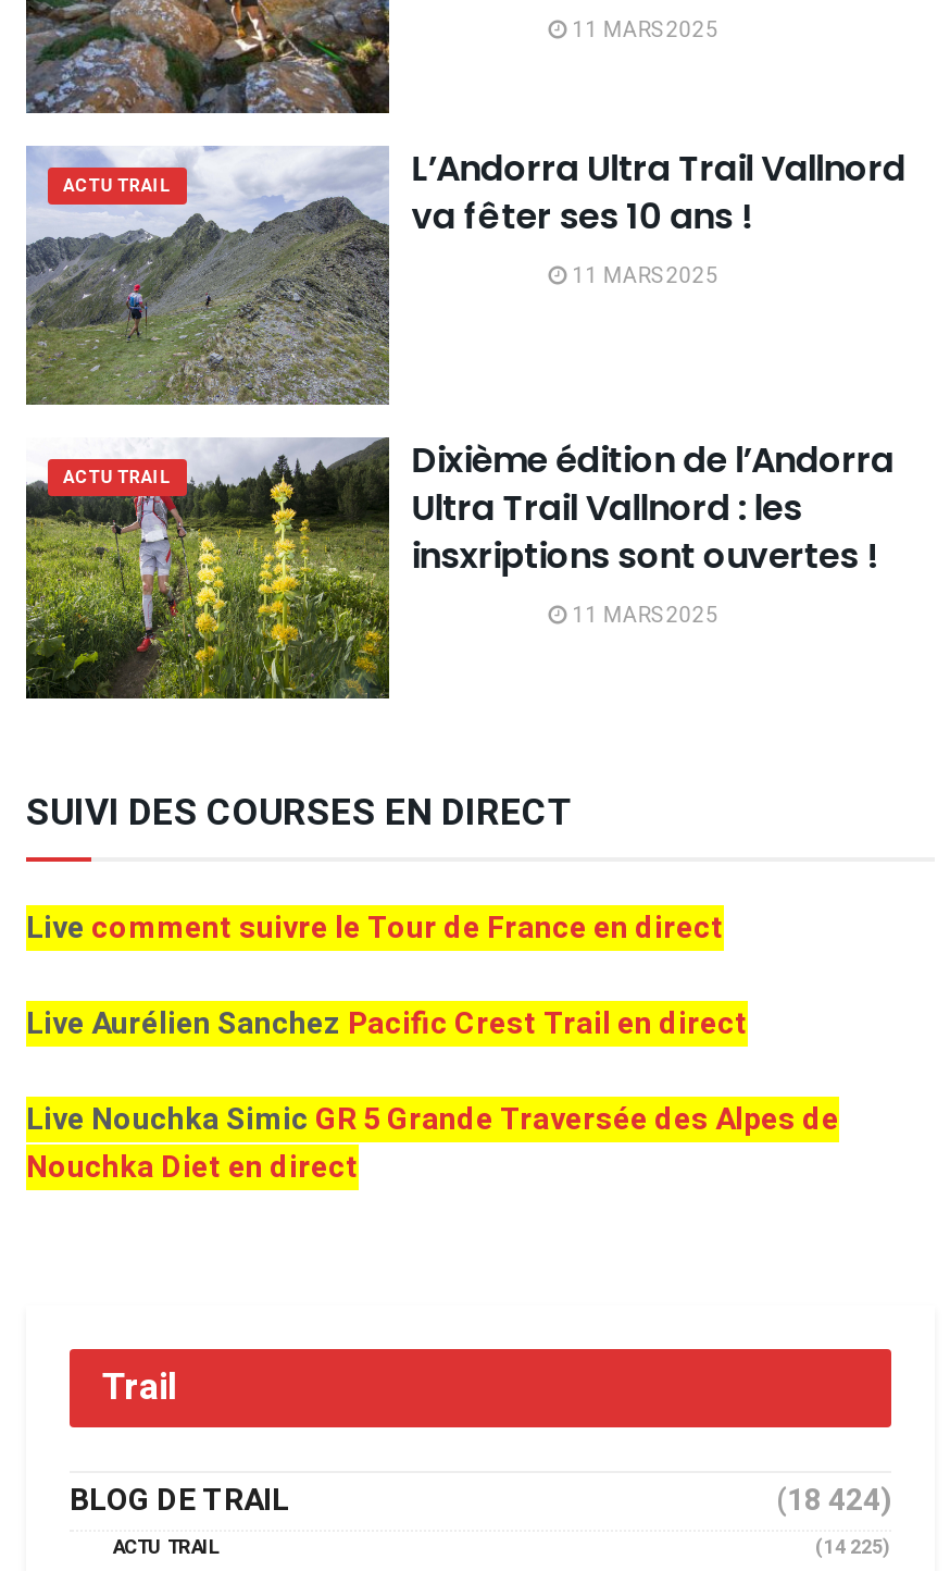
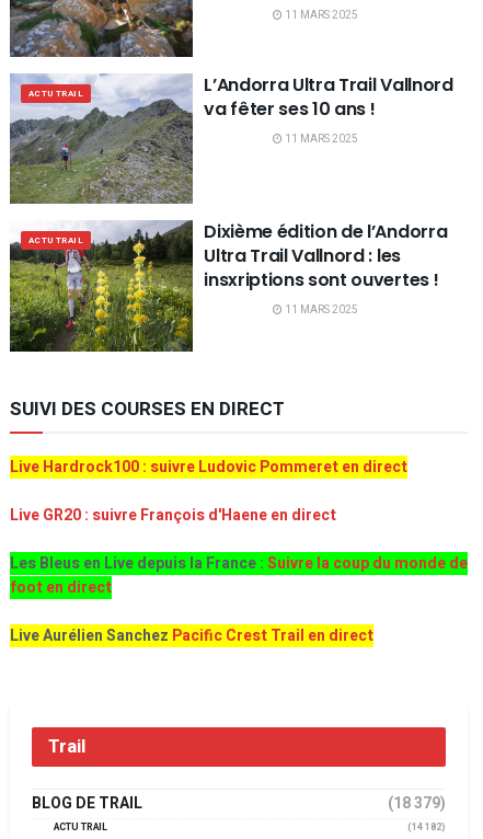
- Live comment suivre le Tour de France en direct
+ Live Hardrock100 : suivre Ludovic Pommeret en direct
+ Live GR20 : suivre François d'Haene en direct
+ Les Bleus en Live depuis la France :Suivre la coup du monde de
+ foot en direct

moved down: Live Aurélien Sanchez Pacific Crest Trail en direct

- Live Nouchka Simic GR 5 Grande Traversée des Alpes de
- Nouchka Diet en direct

- (18 424)
+ (18 379)

- (14 225)
+ (14 182)
